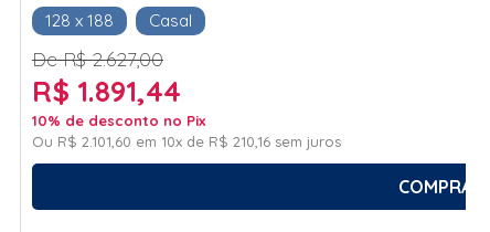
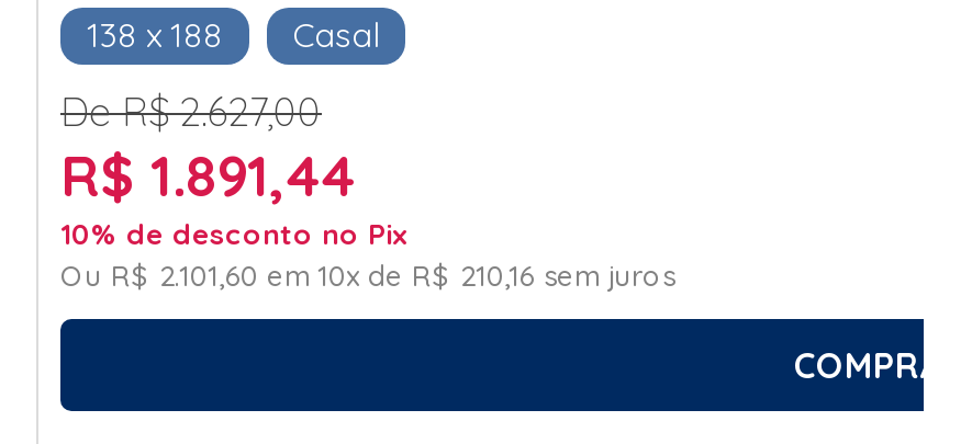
- 128 x 188 Casal
+ 138 x 188 Casal
